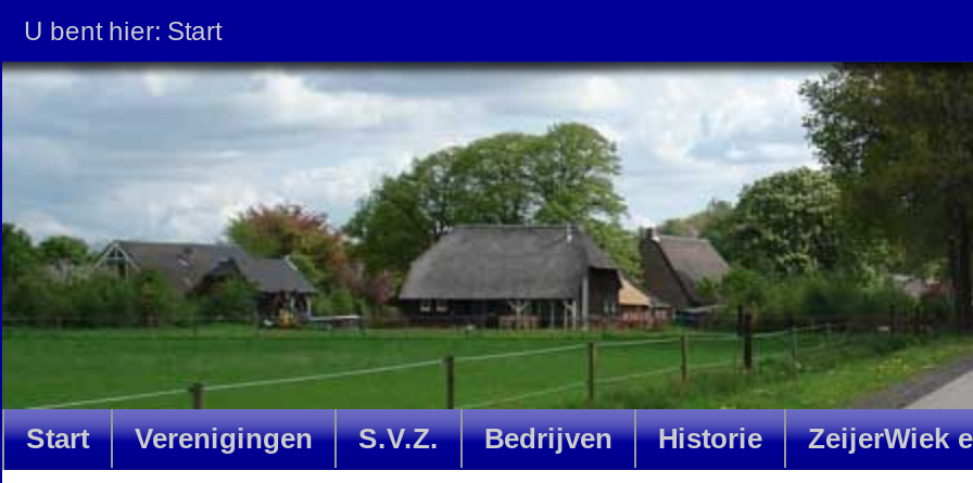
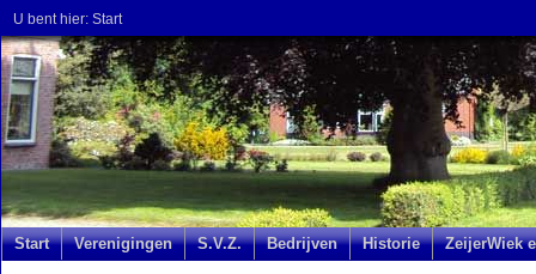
- [image]
+ [image]
